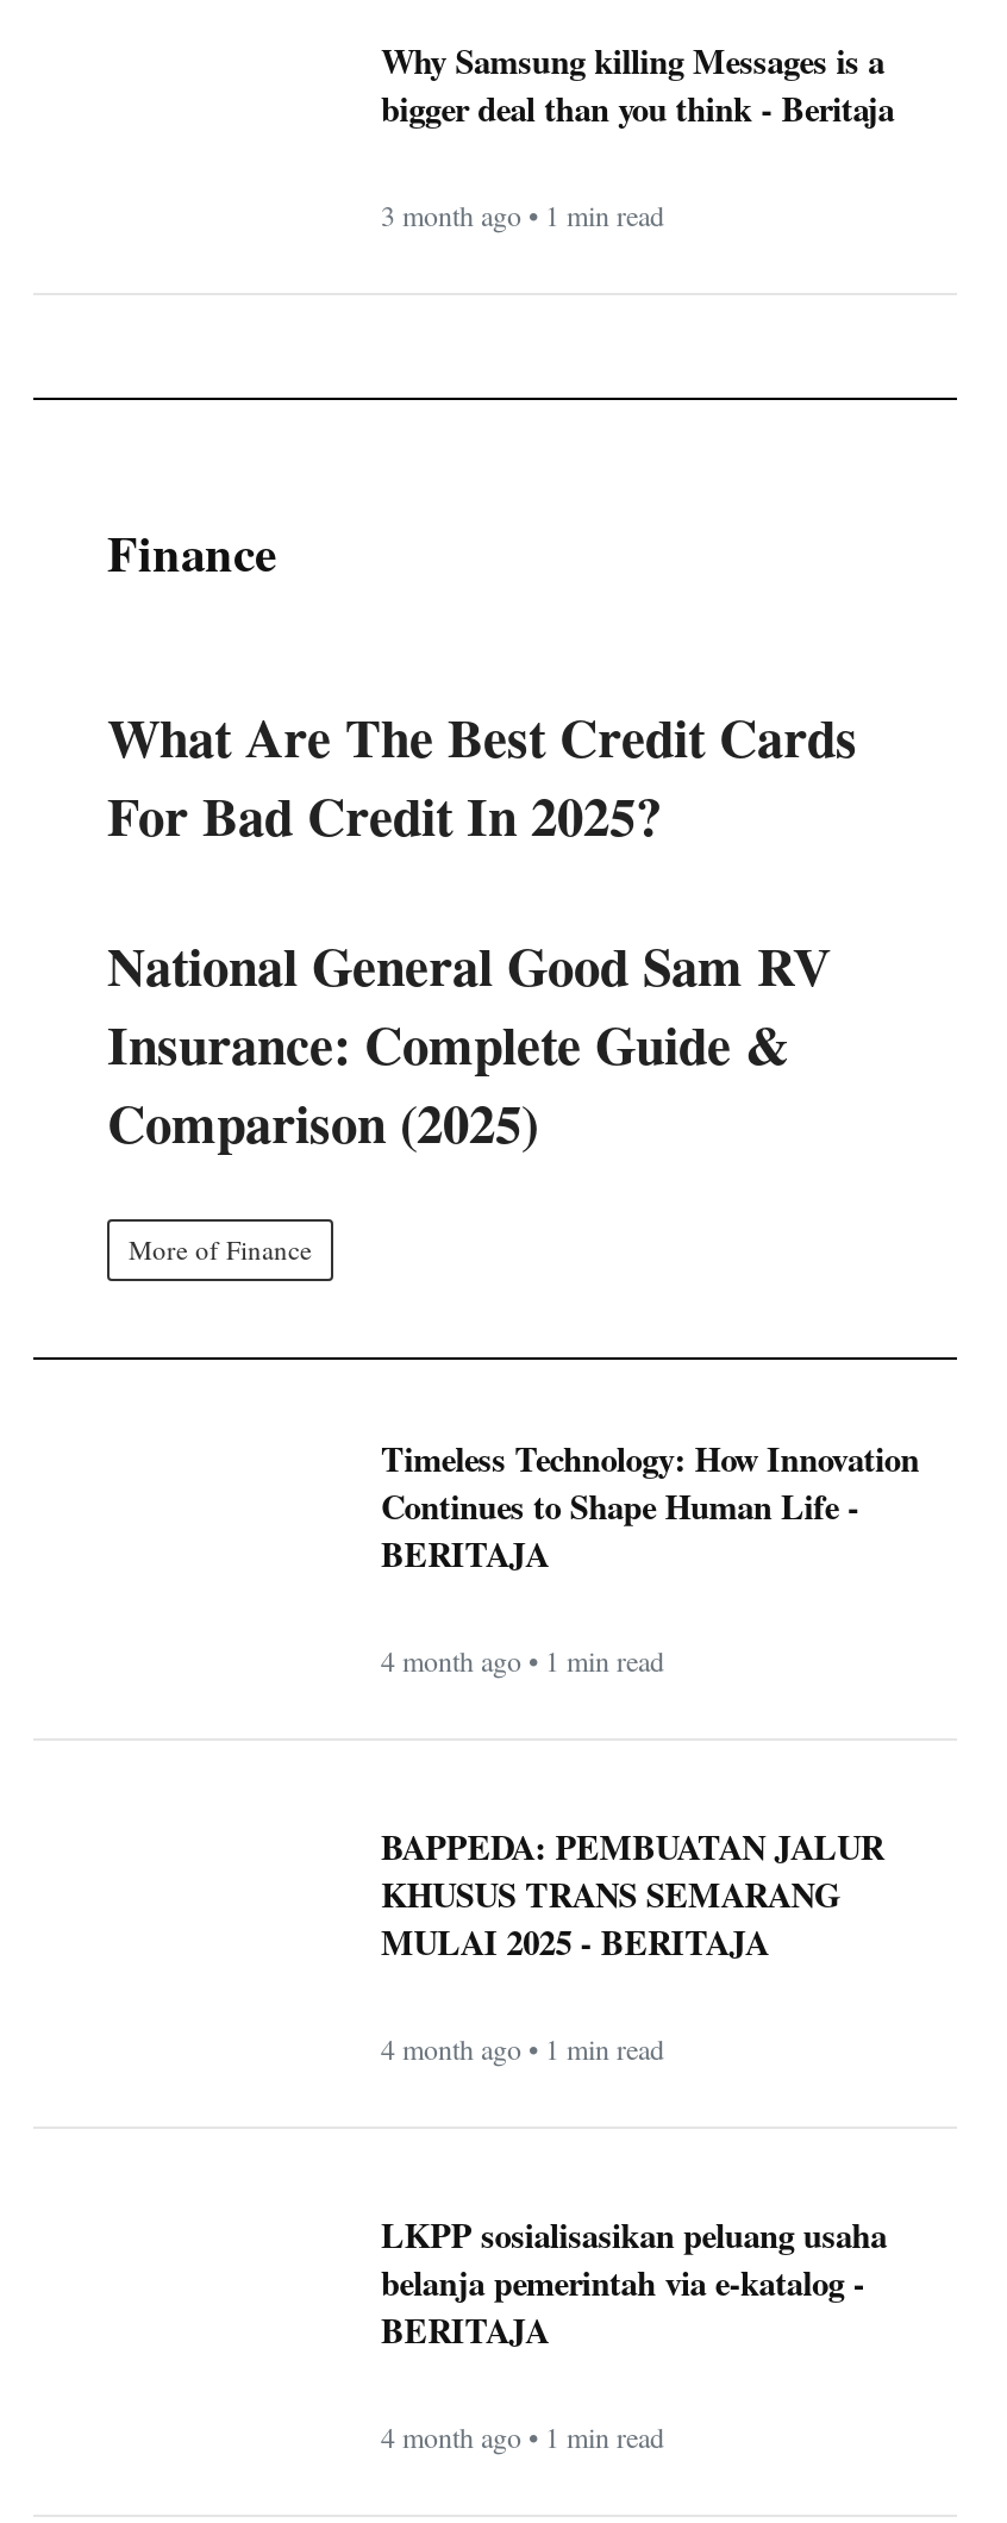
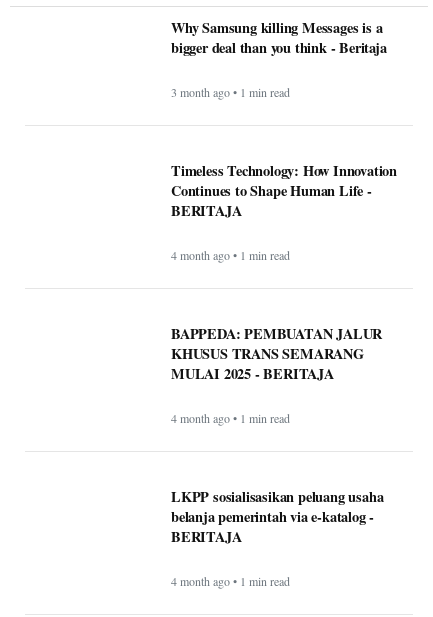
- Finance
- What Are The Best Credit Cards
- For Bad Credit In 2025?
- National General Good Sam RV
- Insurance: Complete Guide &
- Comparison (2025)
- More of Finance
